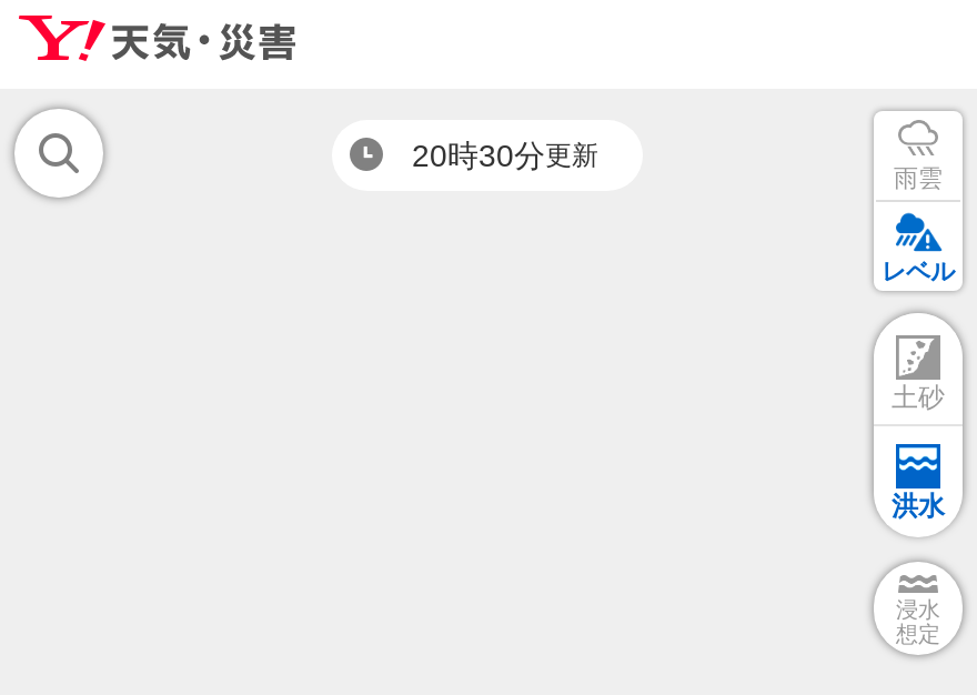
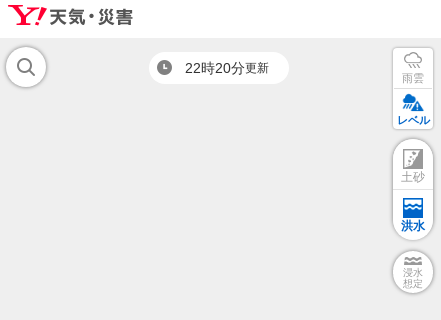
- 20時30分更新
+ 22時20分更新
